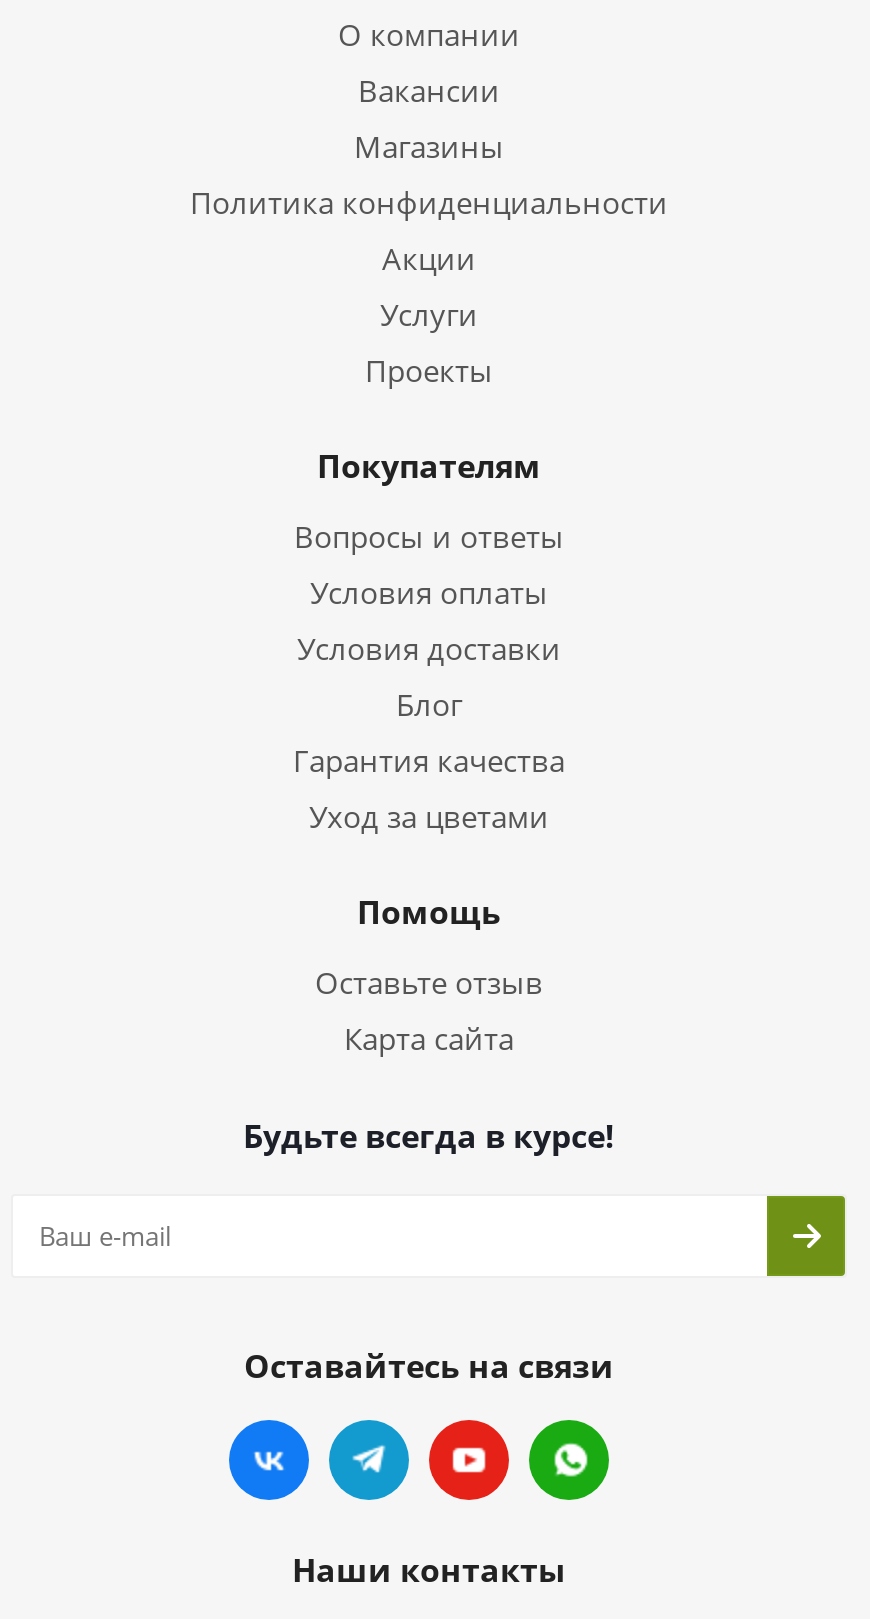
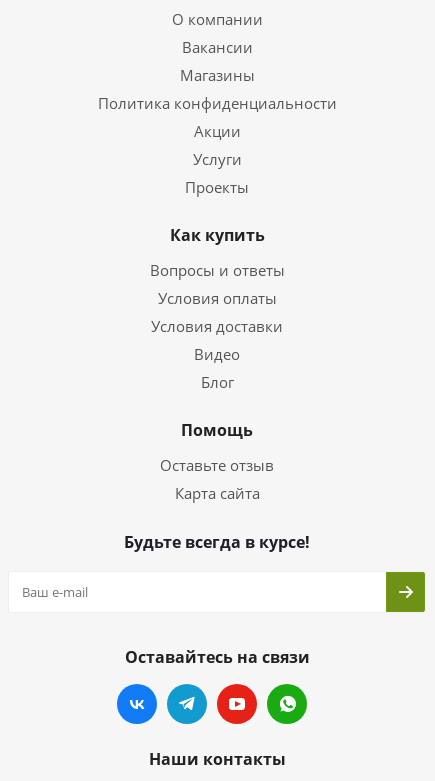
- Покупателям
+ Как купить

+ Видео

moved down: Блог

- Гарантия качества
- Уход за цветами
